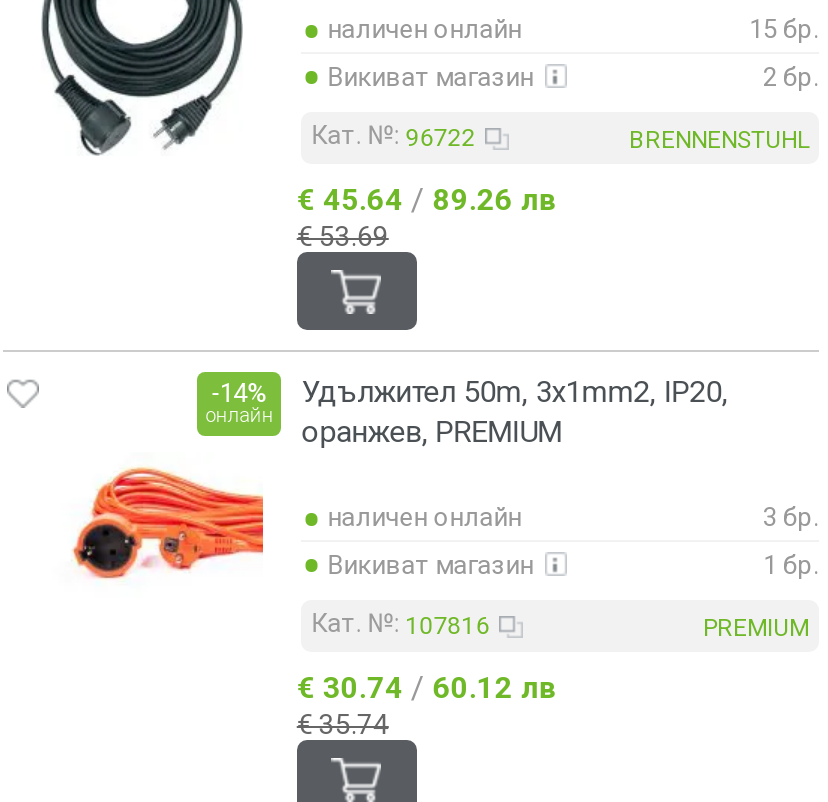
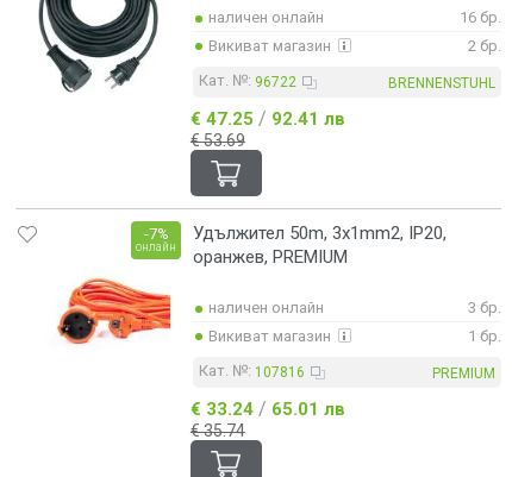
- 15 бр.
+ 16 бр.

- € 45.64 / 89.26 лв
+ € 47.25 / 92.41 лв

- -14%
+ -7%

- € 30.74 / 60.12 лв
+ € 33.24 / 65.01 лв
